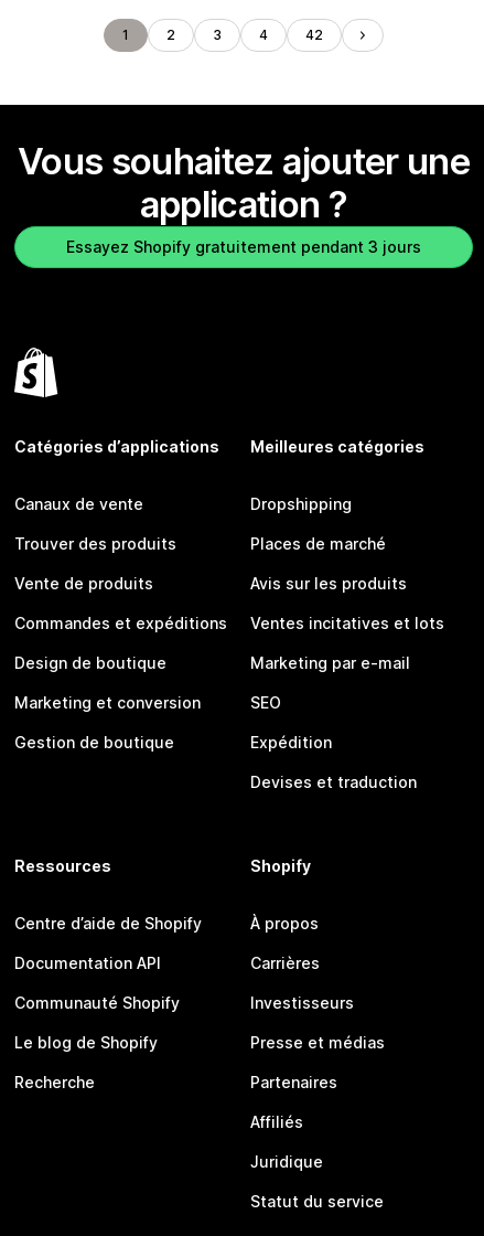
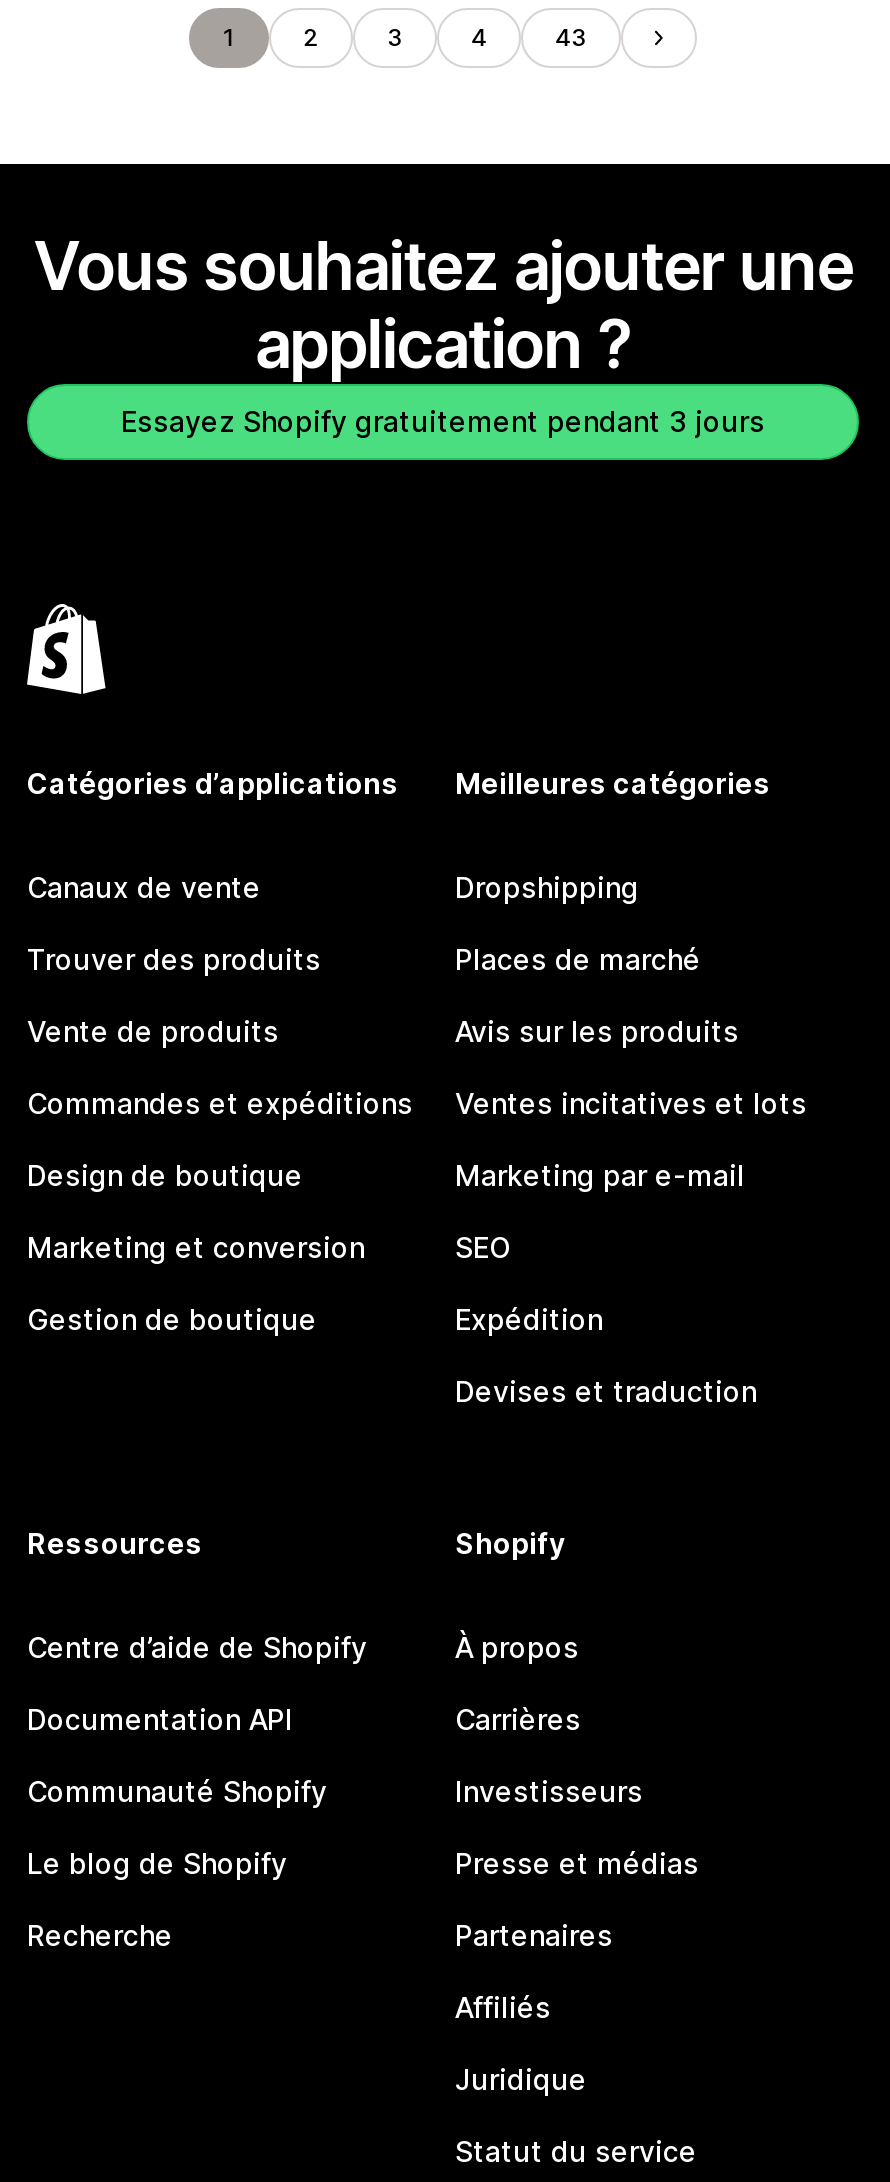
- 42
+ 43
